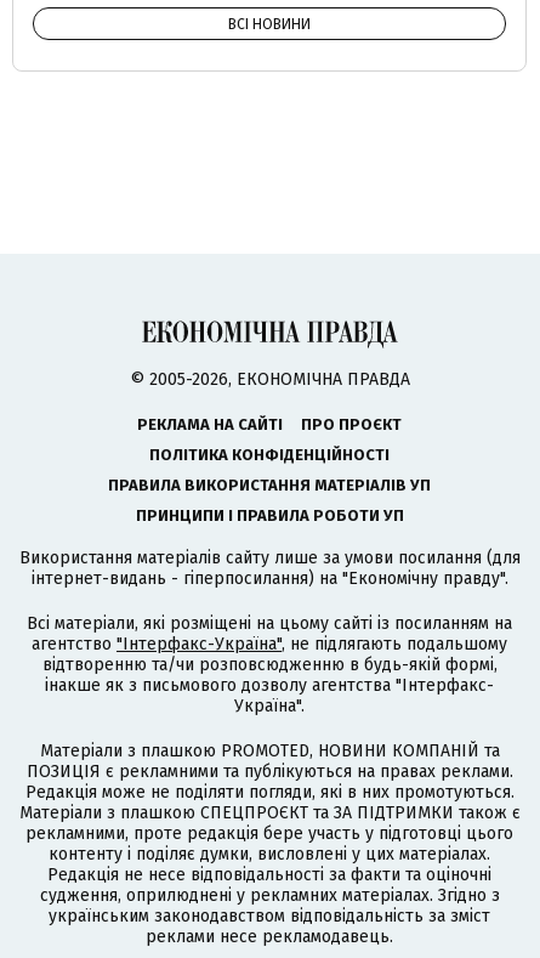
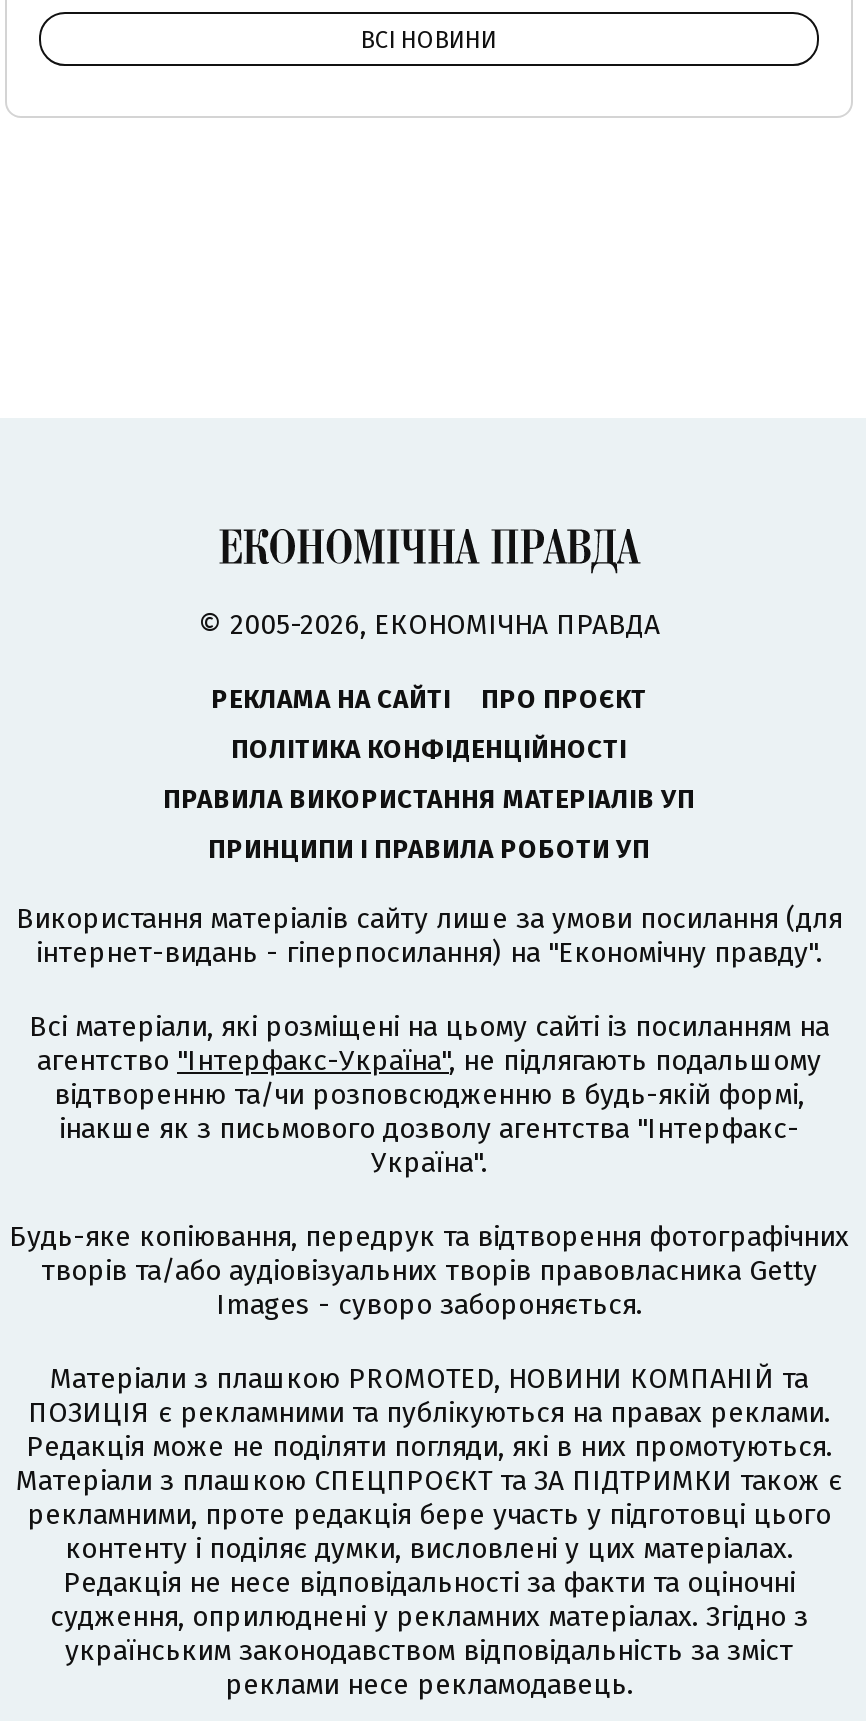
+ Будь-яке копіювання, передрук та відтворення фотографічних
+ творів та/або аудіовізуальних творів правовласника Getty
+ Images - суворо забороняється.
